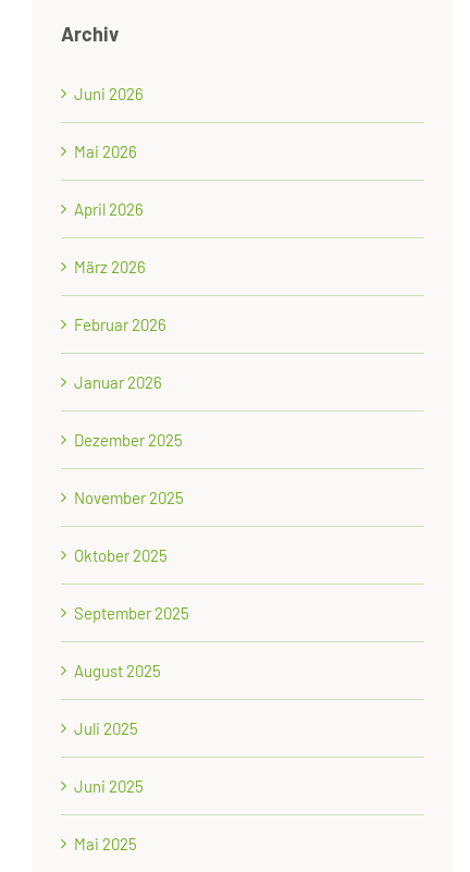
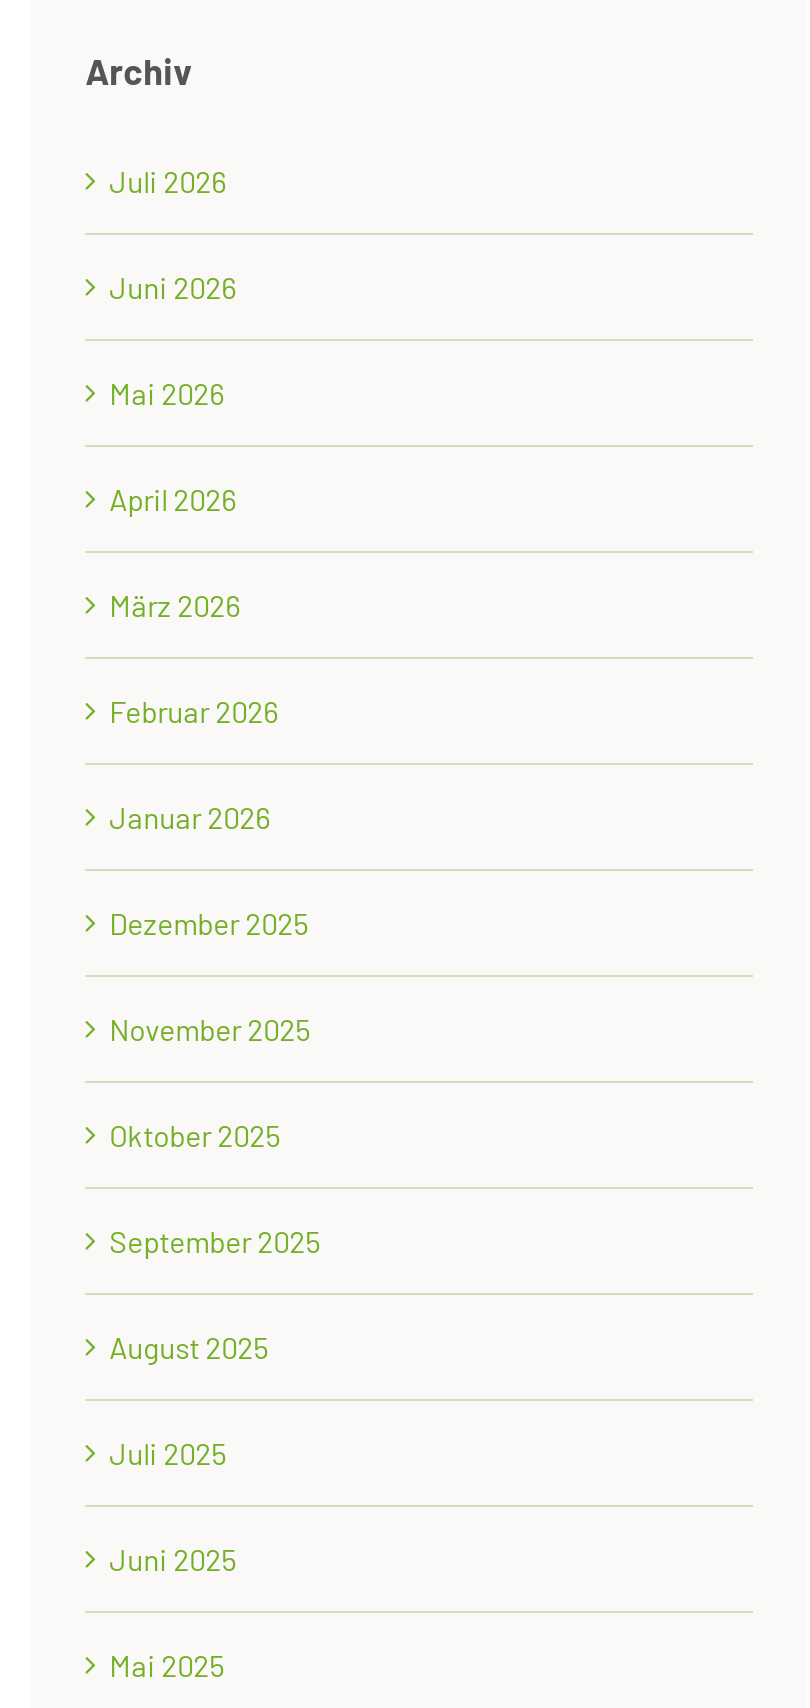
+ Juli 2026
